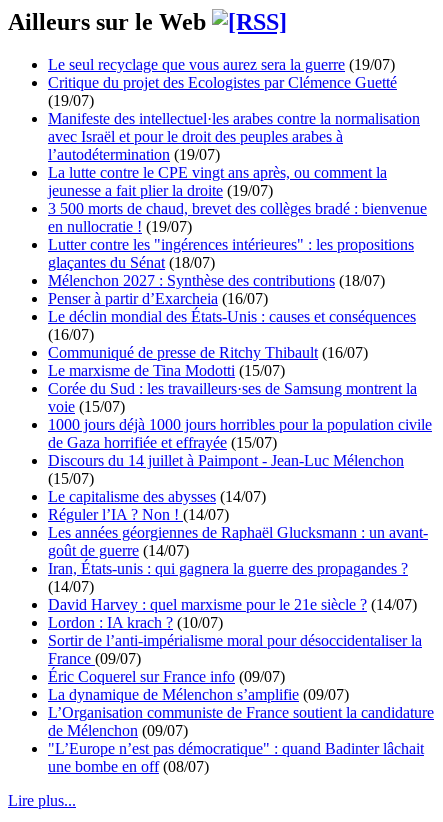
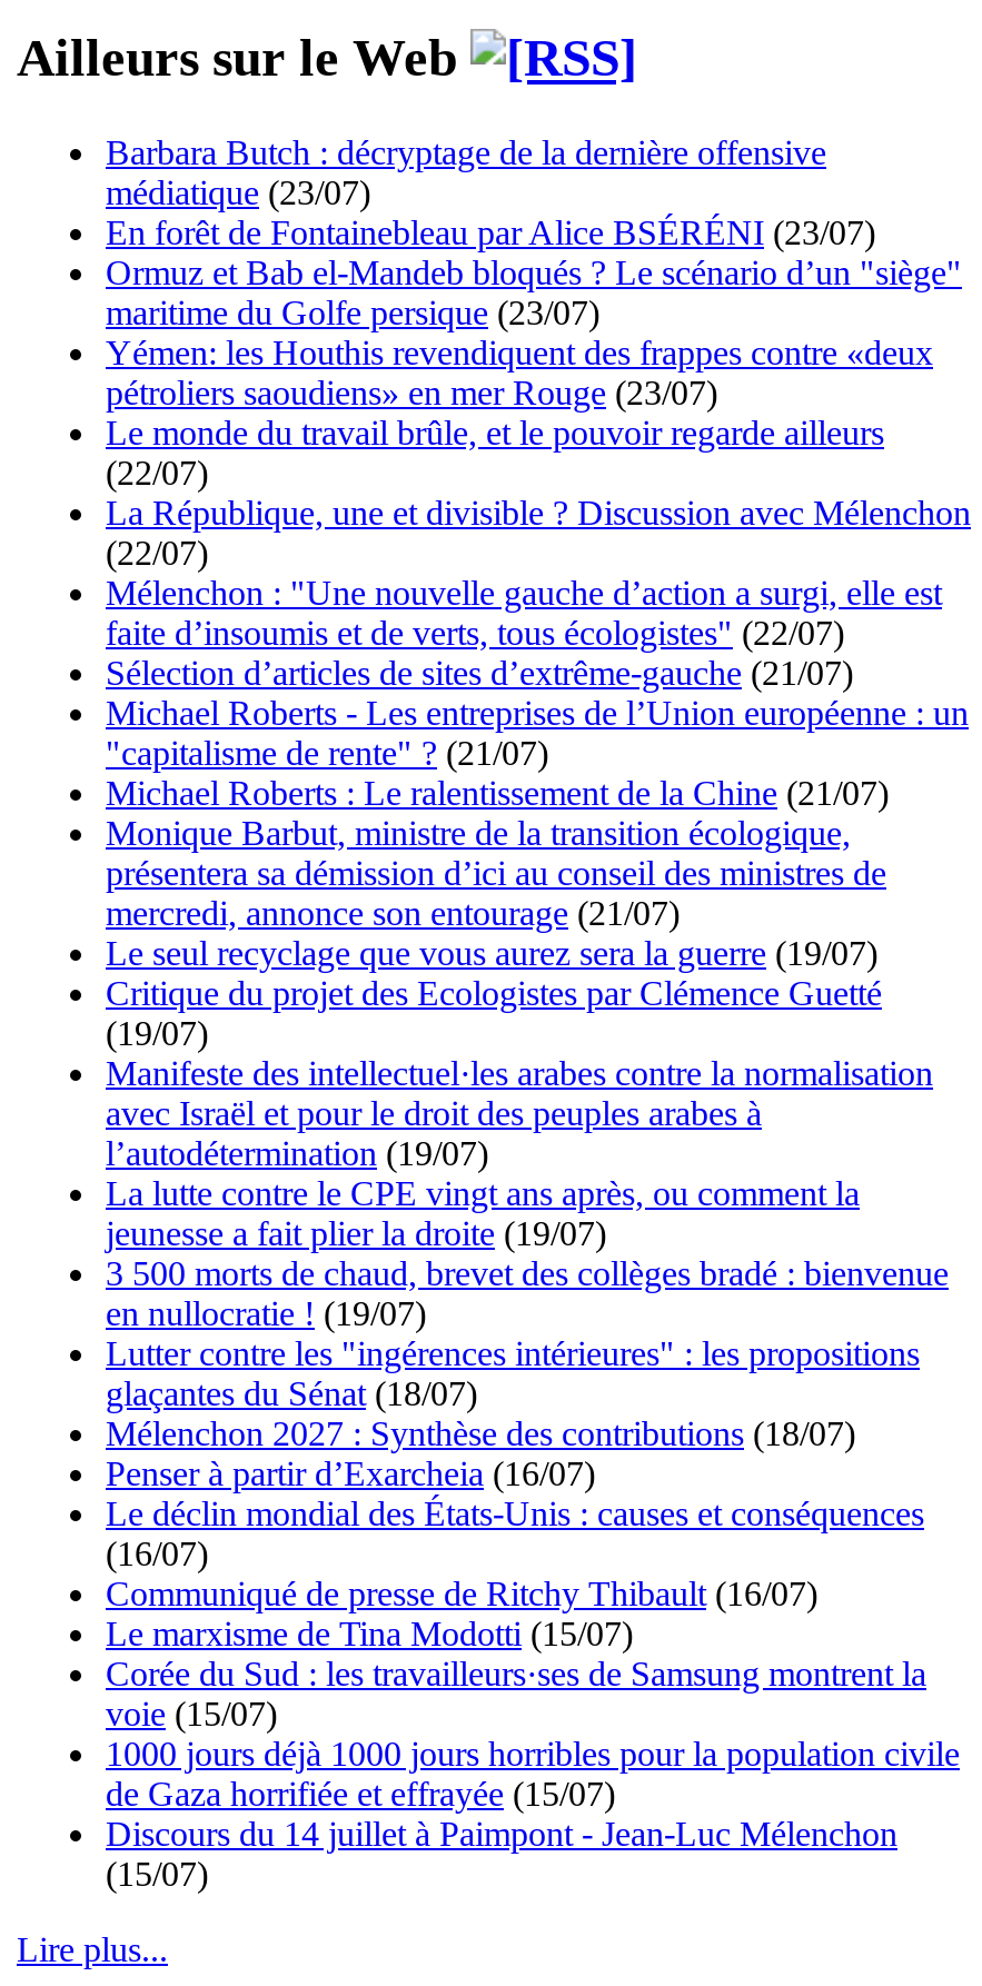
+ Barbara Butch : décryptage de la dernière offensive
+ médiatique (23/07)
+ En forêt de Fontainebleau par Alice BSÉRÉNI (23/07)
+ Ormuz et Bab el-Mandeb bloqués ? Le scénario d’un "siège"
+ maritime du Golfe persique (23/07)
+ Yémen: les Houthis revendiquent des frappes contre «deux
+ pétroliers saoudiens» en mer Rouge (23/07)
+ Le monde du travail brûle, et le pouvoir regarde ailleurs
+ (22/07)
+ La République, une et divisible ? Discussion avec Mélenchon
+ (22/07)
+ Mélenchon : "Une nouvelle gauche d’action a surgi, elle est
+ faite d’insoumis et de verts, tous écologistes" (22/07)
+ Sélection d’articles de sites d’extrême-gauche (21/07)
+ Michael Roberts - Les entreprises de l’Union européenne : un
+ "capitalisme de rente" ? (21/07)
+ Michael Roberts : Le ralentissement de la Chine (21/07)
+ Monique Barbut, ministre de la transition écologique,
+ présentera sa démission d’ici au conseil des ministres de
+ mercredi, annonce son entourage (21/07)

moved down: Le seul recyclage que vous aurez sera la guerre (19/07) | Critique du projet des Ecologistes par Clémence Guetté | (19/07) | ... | Discours du 14 juillet à Paimpont - Jean-Luc Mélenchon | (15/07)

- Le capitalisme des abysses (14/07)
- Réguler l’IA ? Non ! (14/07)
- Les années géorgiennes de Raphaël Glucksmann : un avant-
- goût de guerre (14/07)
- Iran, États-unis : qui gagnera la guerre des propagandes ?
- (14/07)
- David Harvey : quel marxisme pour le 21e siècle ? (14/07)
- Lordon : IA krach ? (10/07)
- Sortir de l’anti-impérialisme moral pour désoccidentaliser la
- France (09/07)
- Éric Coquerel sur France info (09/07)
- La dynamique de Mélenchon s’amplifie (09/07)
- L’Organisation communiste de France soutient la candidature
- de Mélenchon (09/07)
- "L’Europe n’est pas démocratique" : quand Badinter lâchait
- une bombe en off (08/07)
